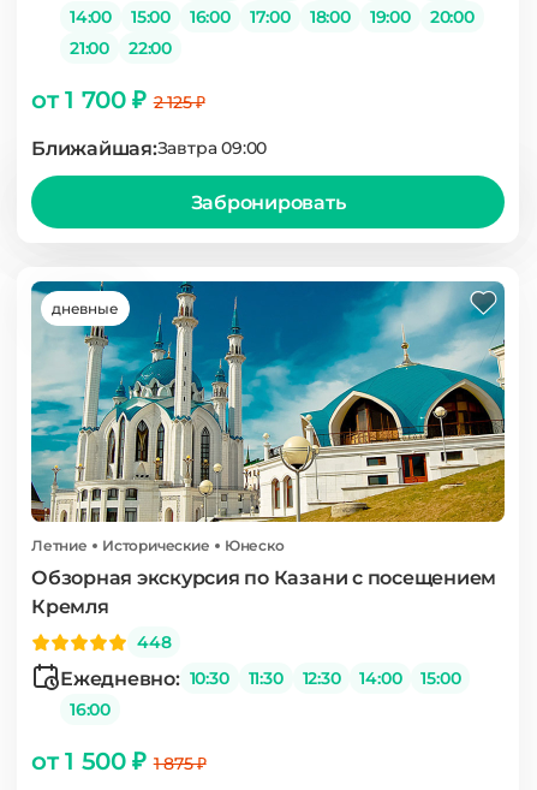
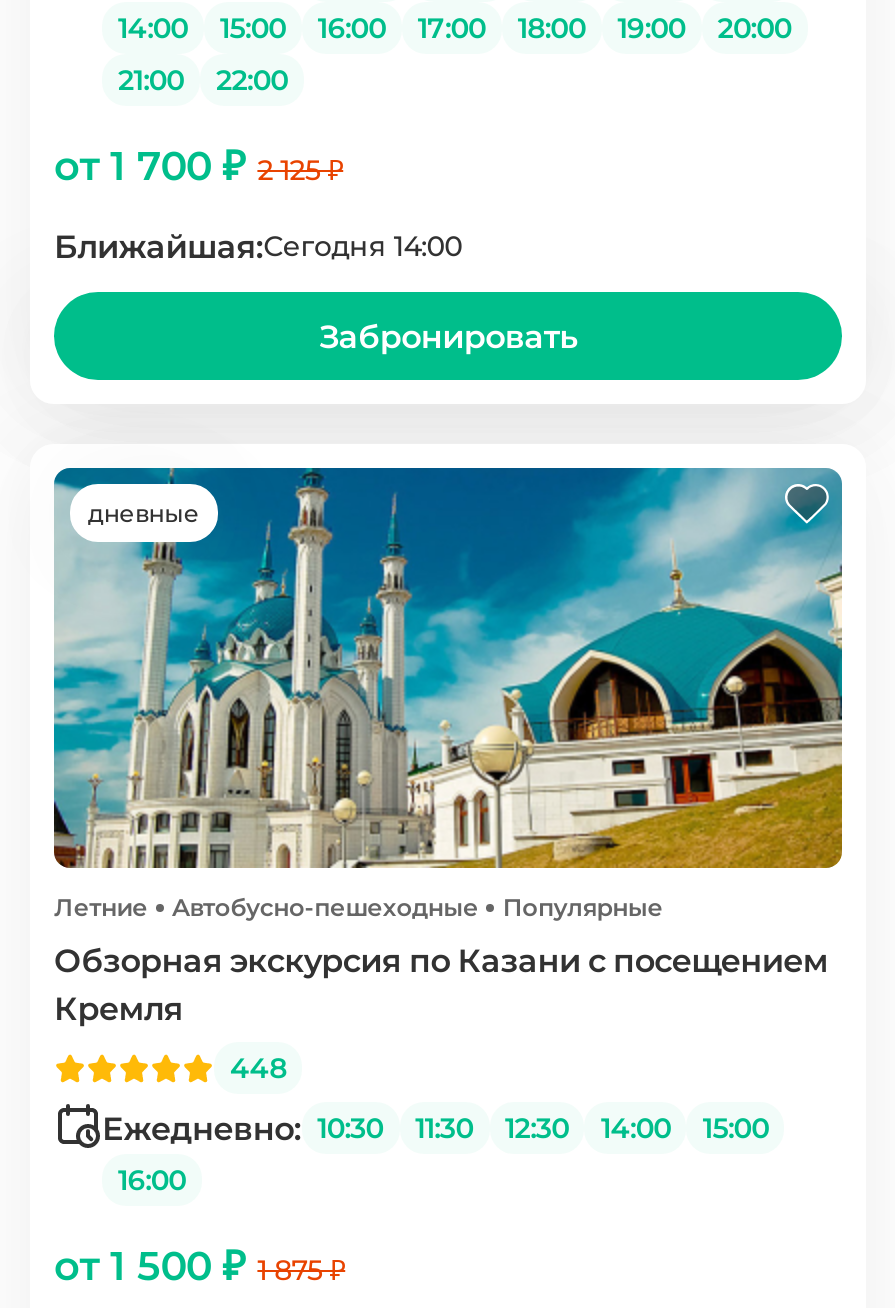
- Ближайшая:Завтра 09:00
+ Ближайшая:Сегодня 14:00

- Исторические
- Юнеско
+ Автобусно-пешеходные
+ Популярные
